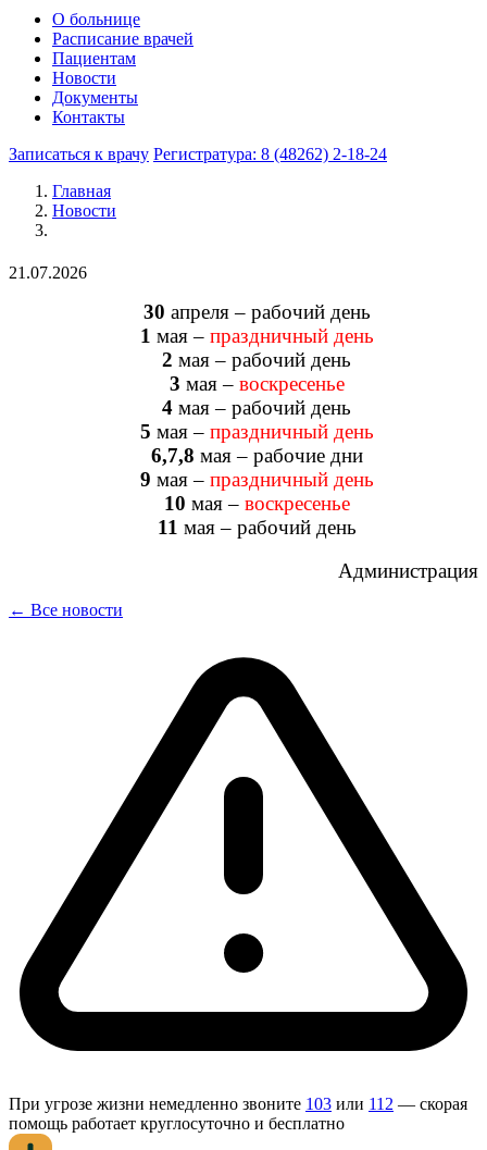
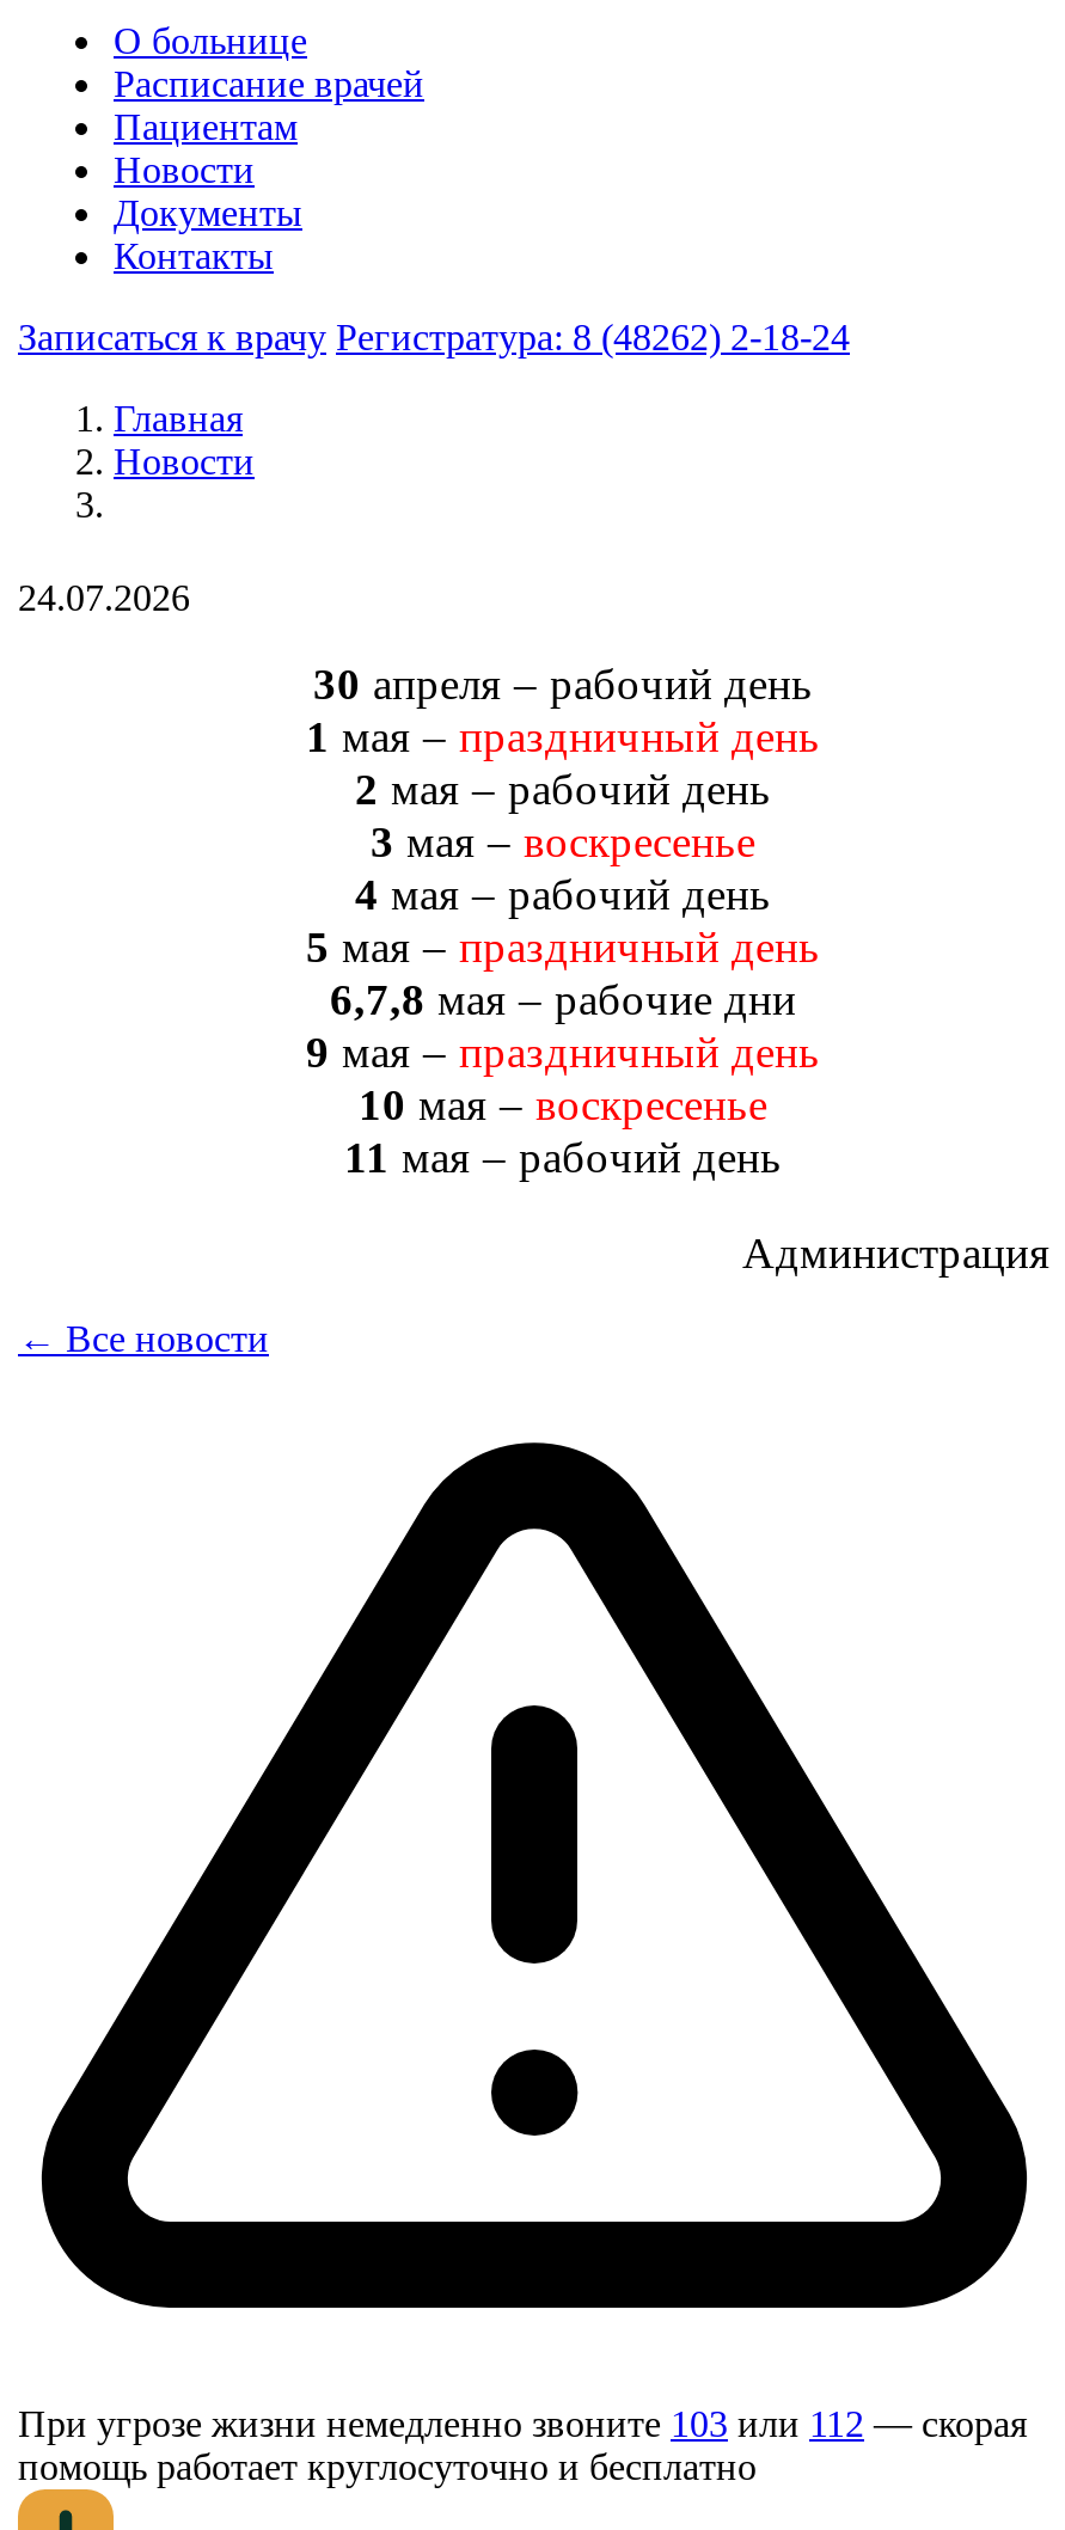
- 21.07.2026
+ 24.07.2026
